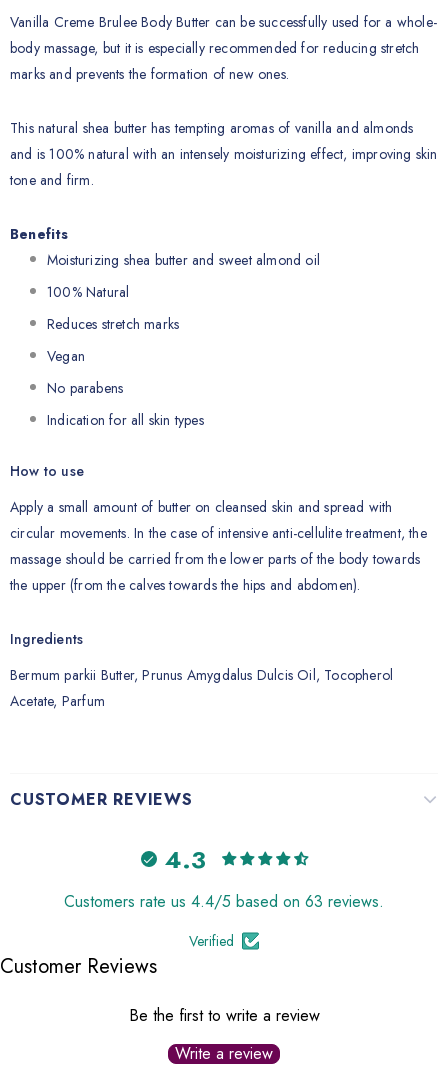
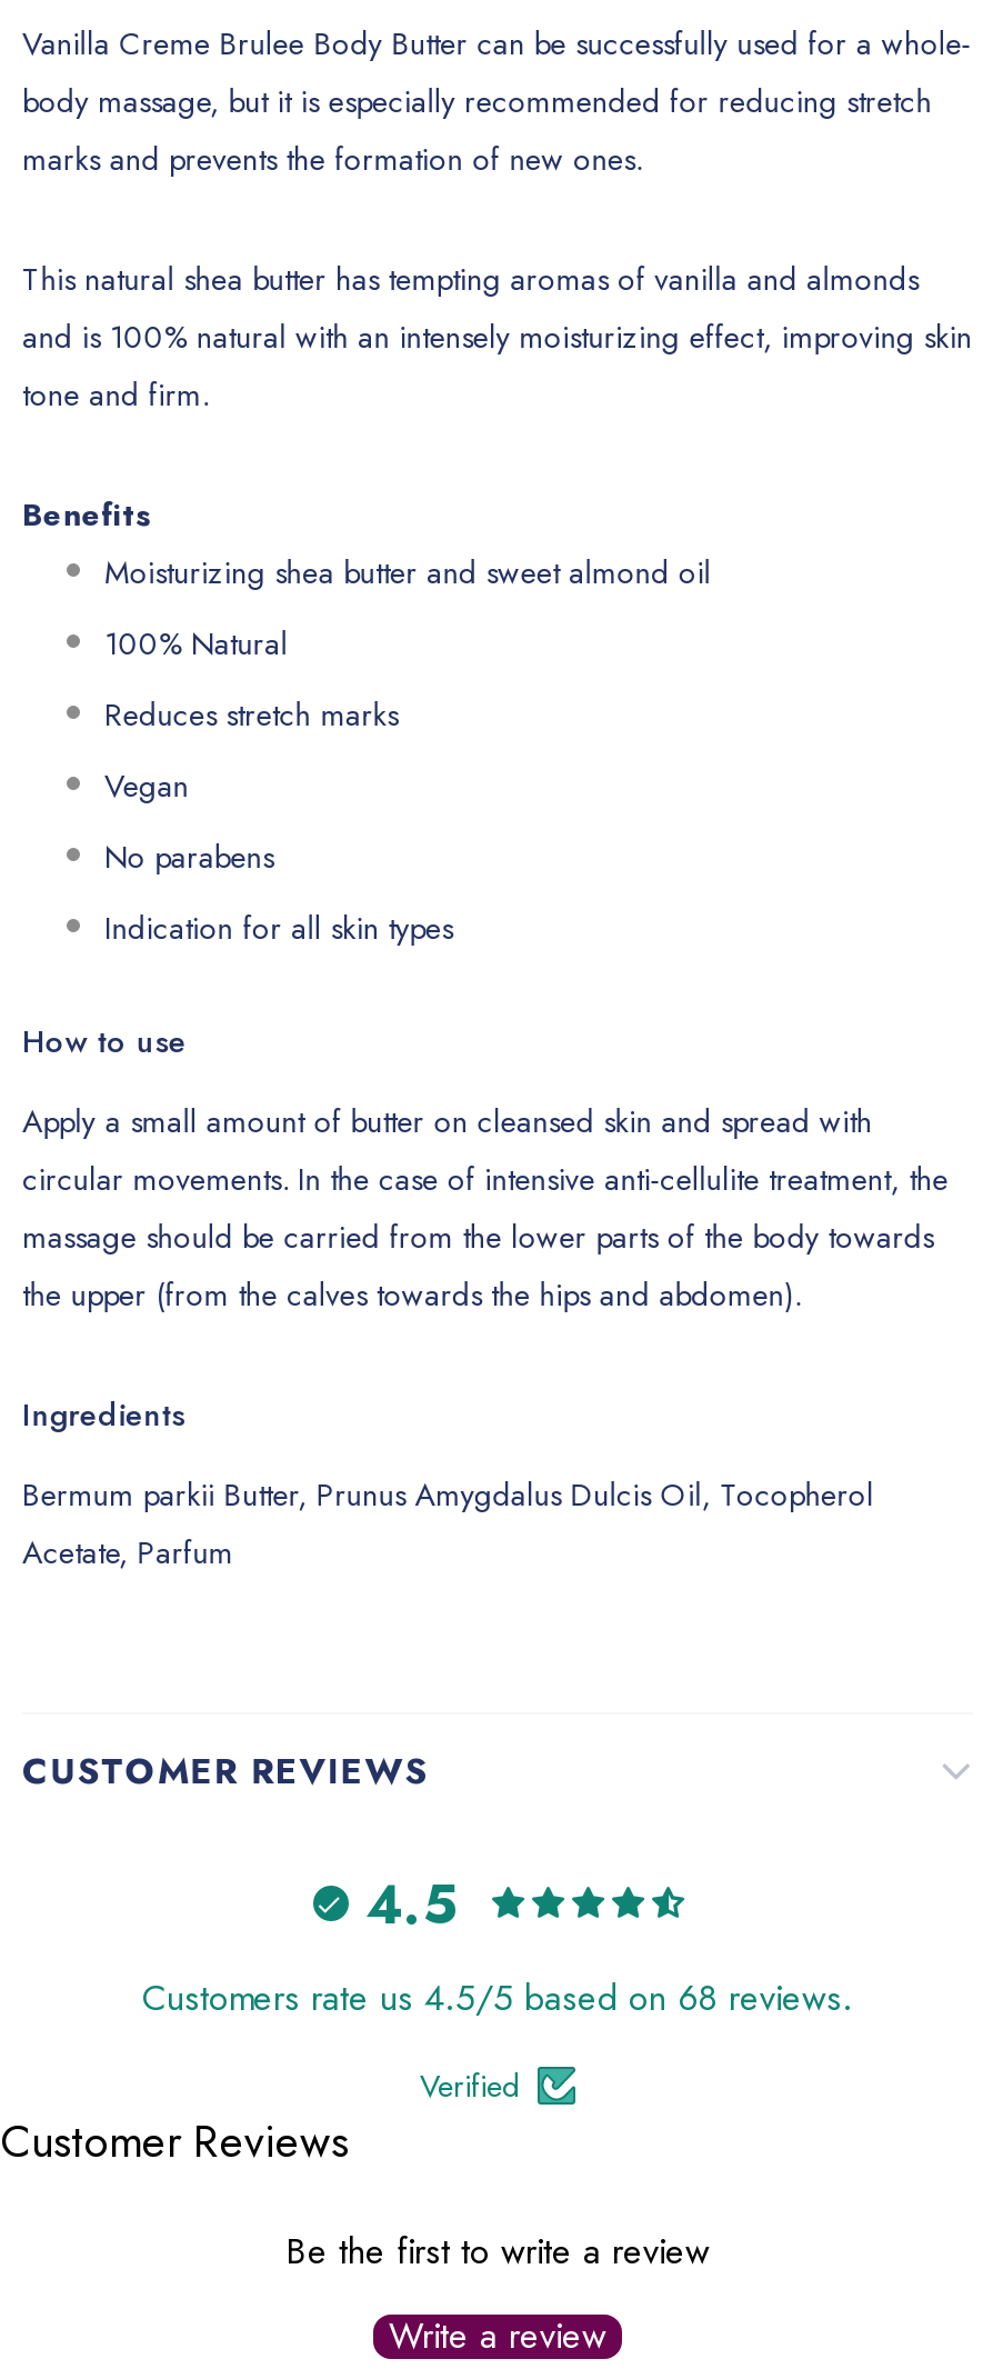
- 4.3
+ 4.5

- Customers rate us 4.4/5 based on 63 reviews.
+ Customers rate us 4.5/5 based on 68 reviews.
